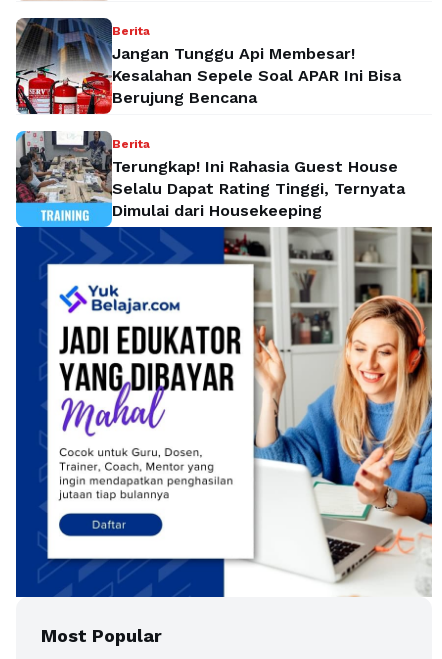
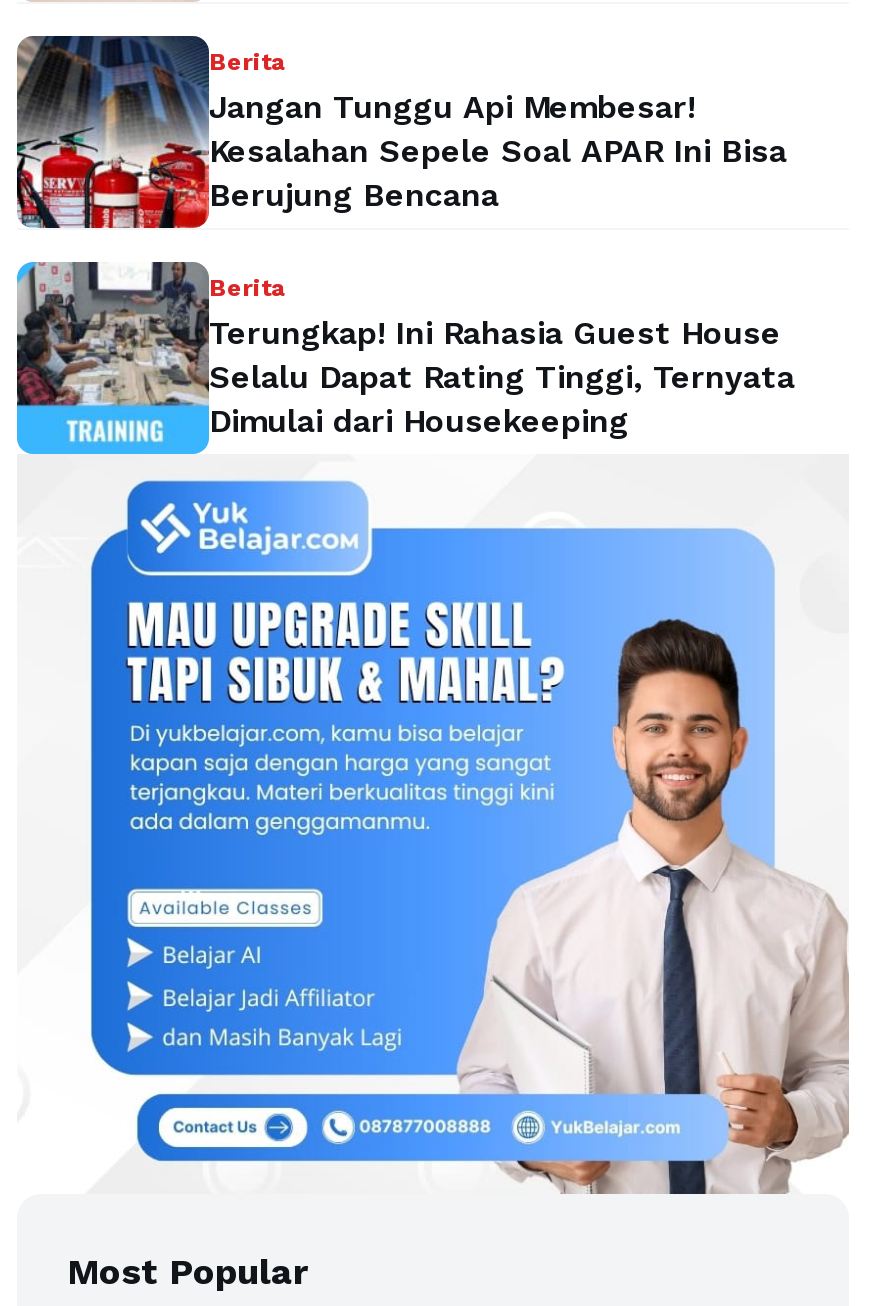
- [image]
+ [image]
